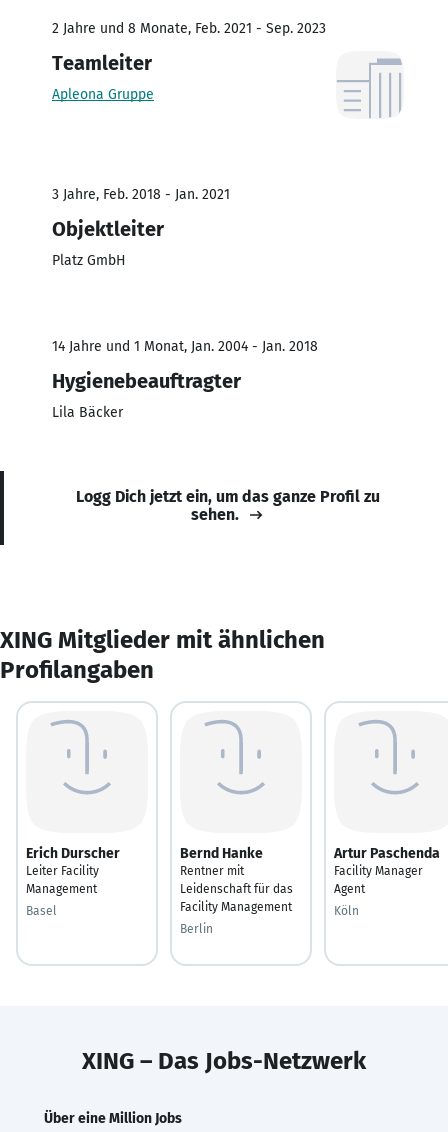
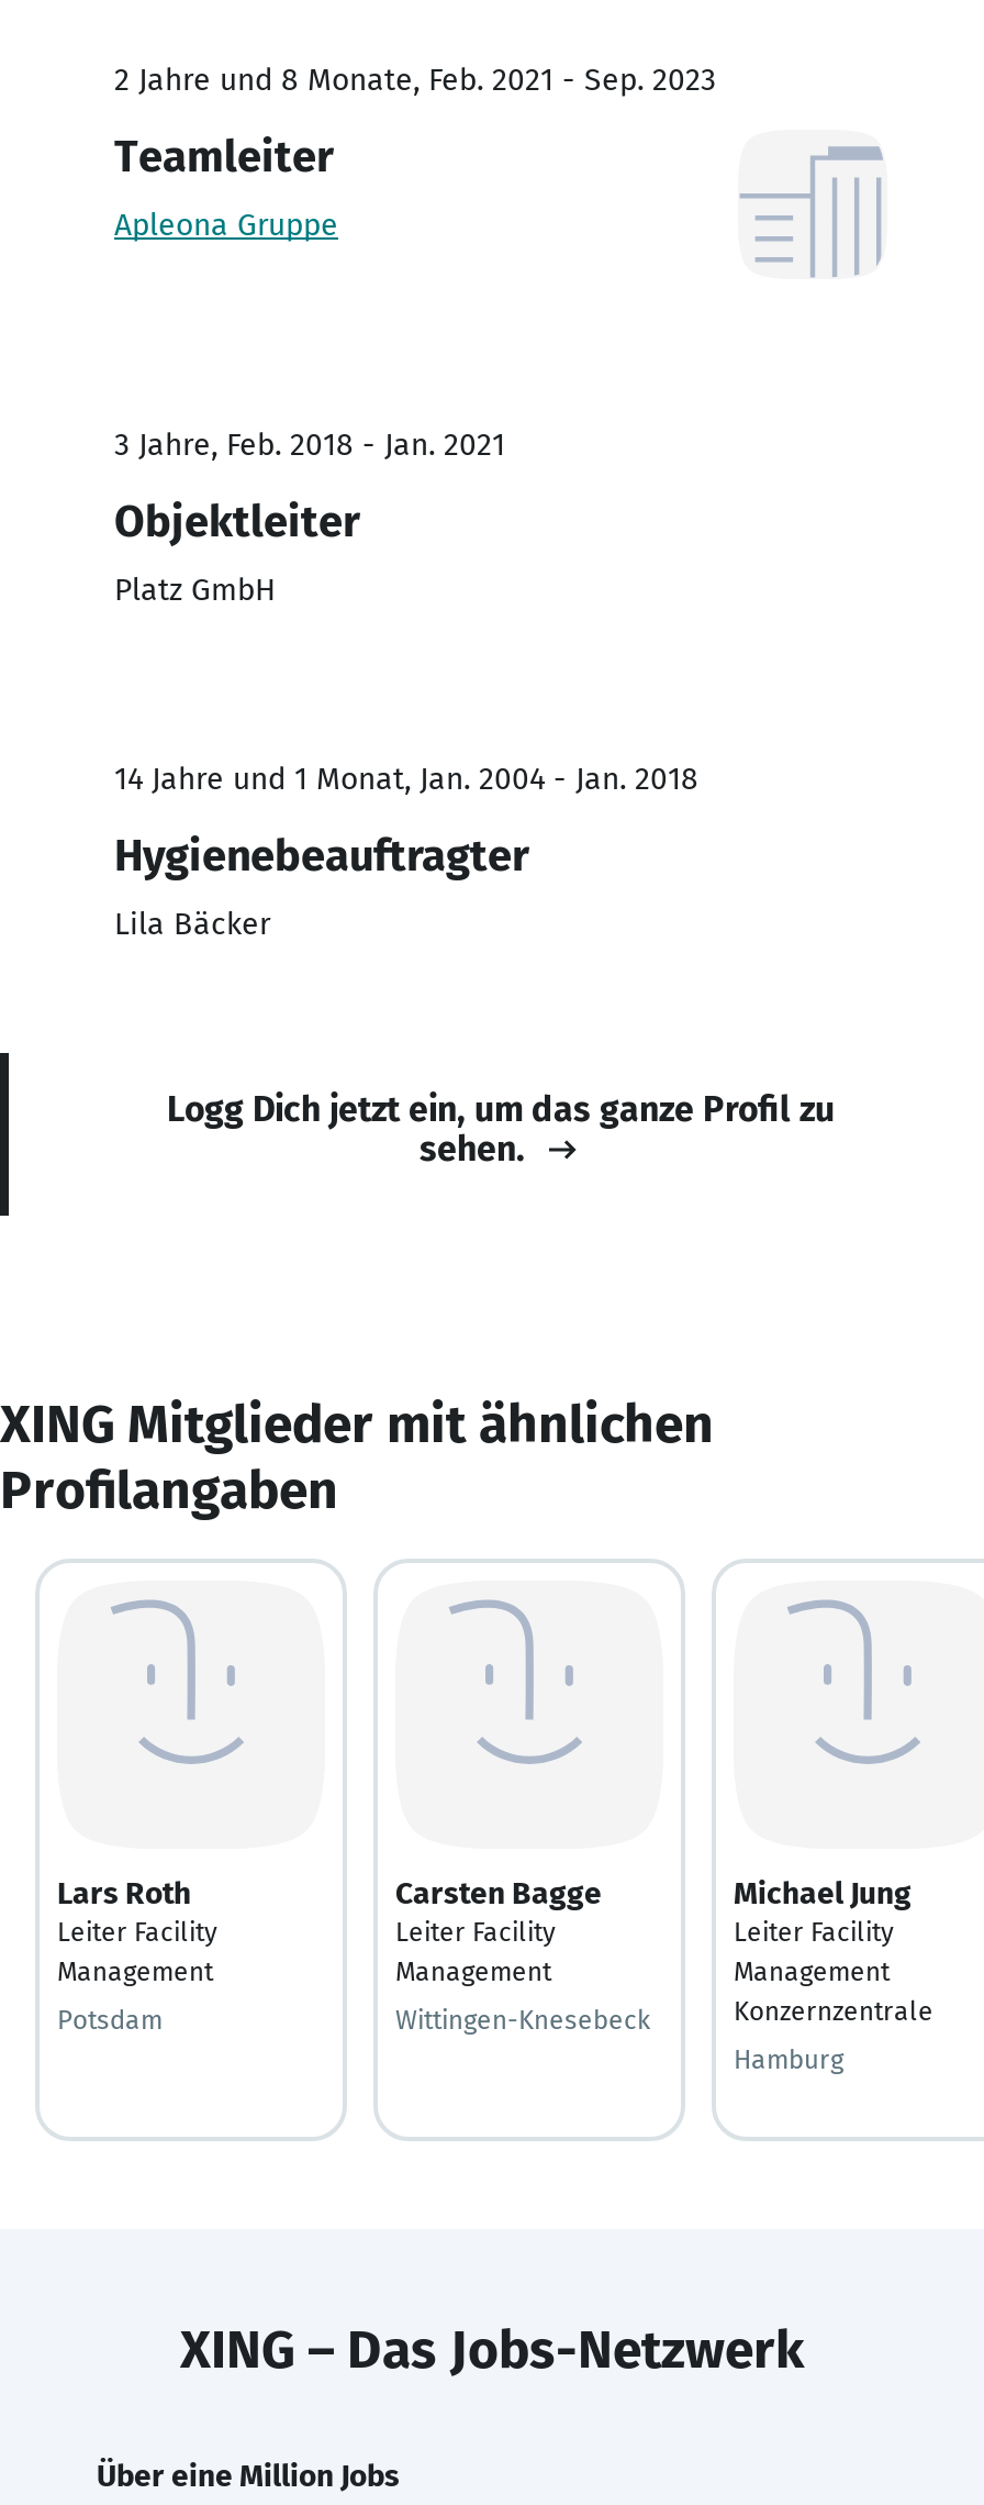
- Erich Durscher
+ Lars Roth

- Bernd Hanke
- Rentner mit
- Leidenschaft für das
- Facility Management
+ Carsten Bagge
+ Leiter Facility
+ Management

- Artur Paschenda
- Facility Manager
- Agent
+ Michael Jung
+ Leiter Facility
+ Management
+ Konzernzentrale

- Basel
+ Potsdam

- Köln
+ Hamburg

- Berlin
+ Wittingen-Knesebeck
